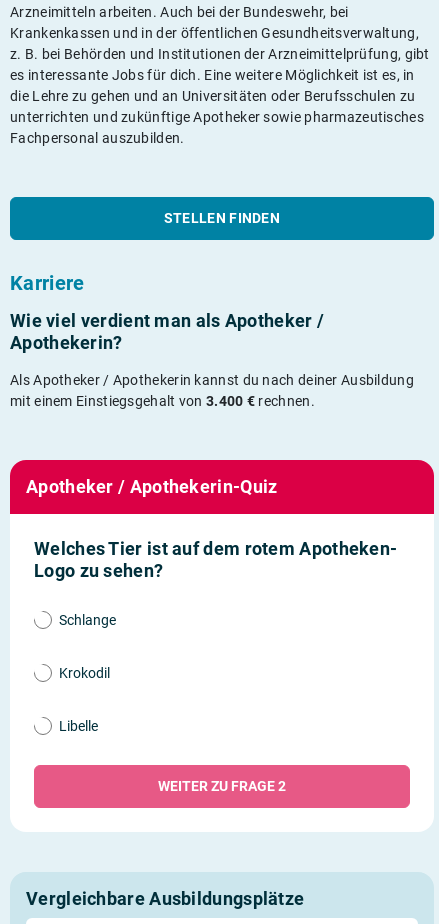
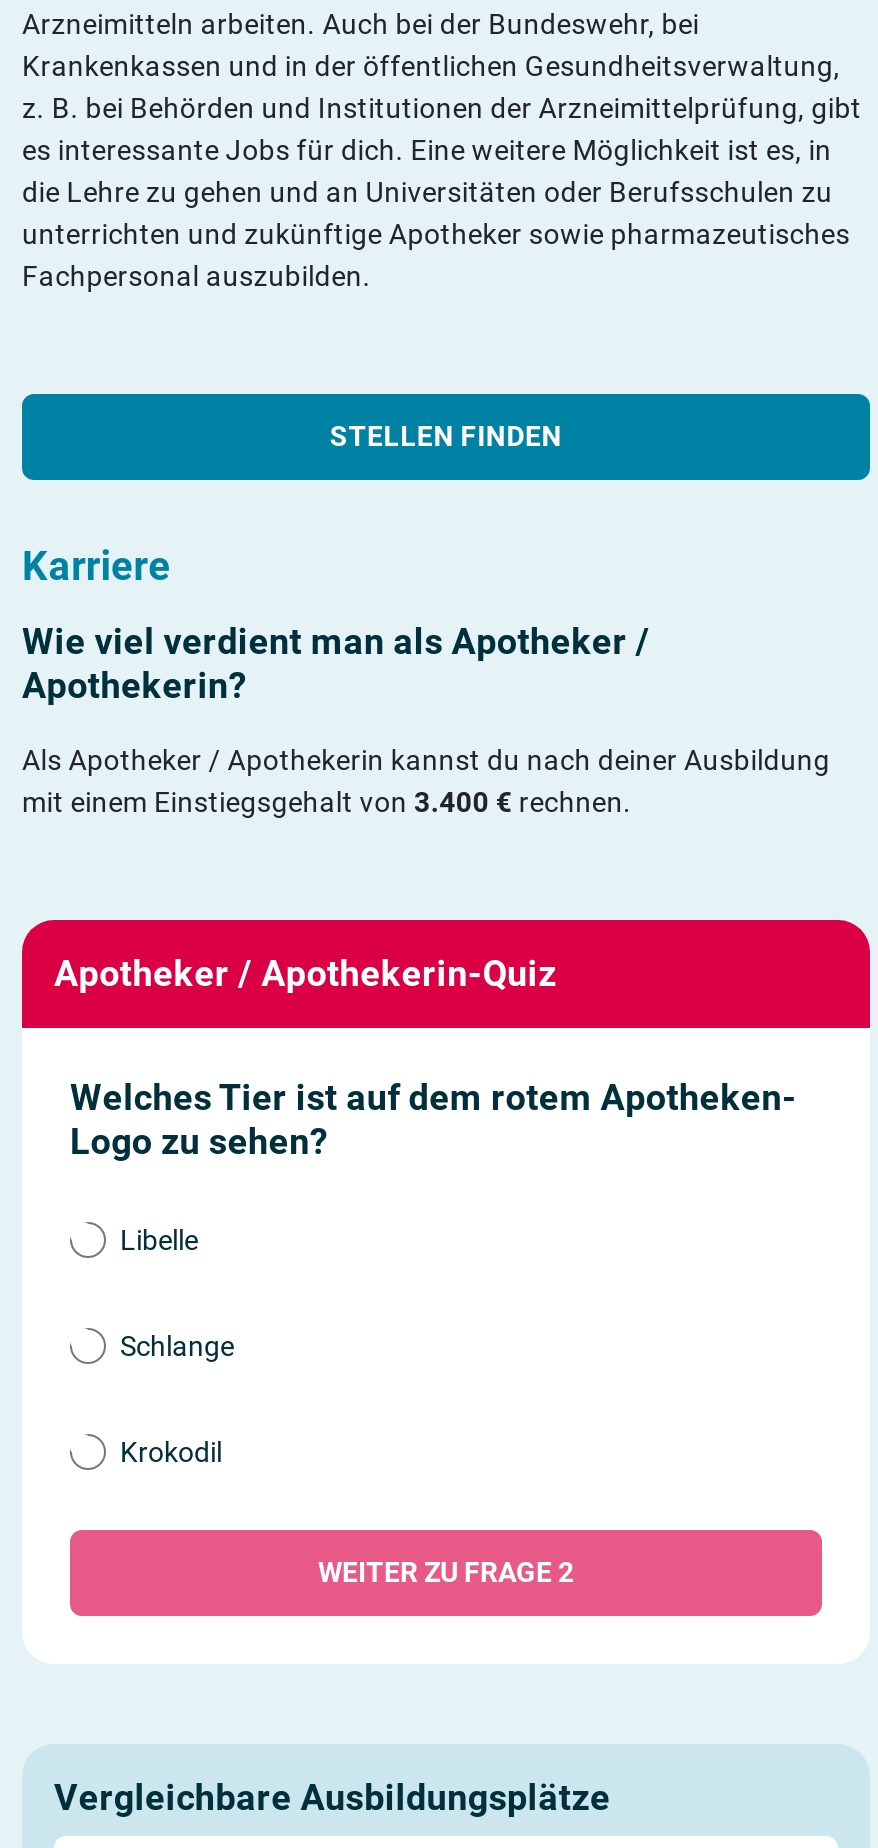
moved down: Schlange | Krokodil

moved up: Libelle
